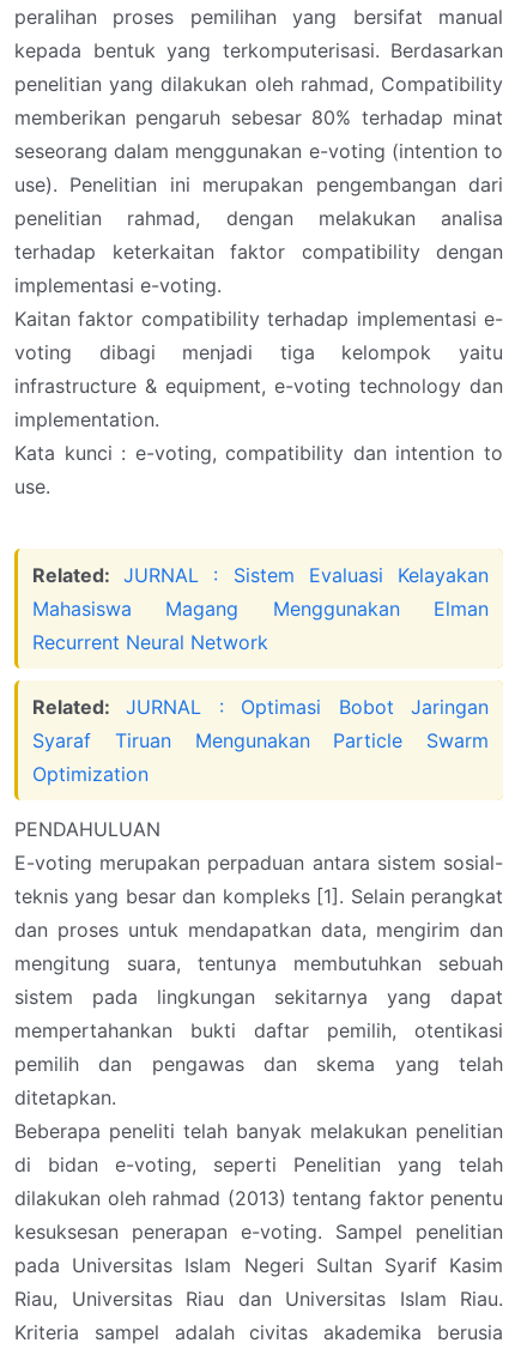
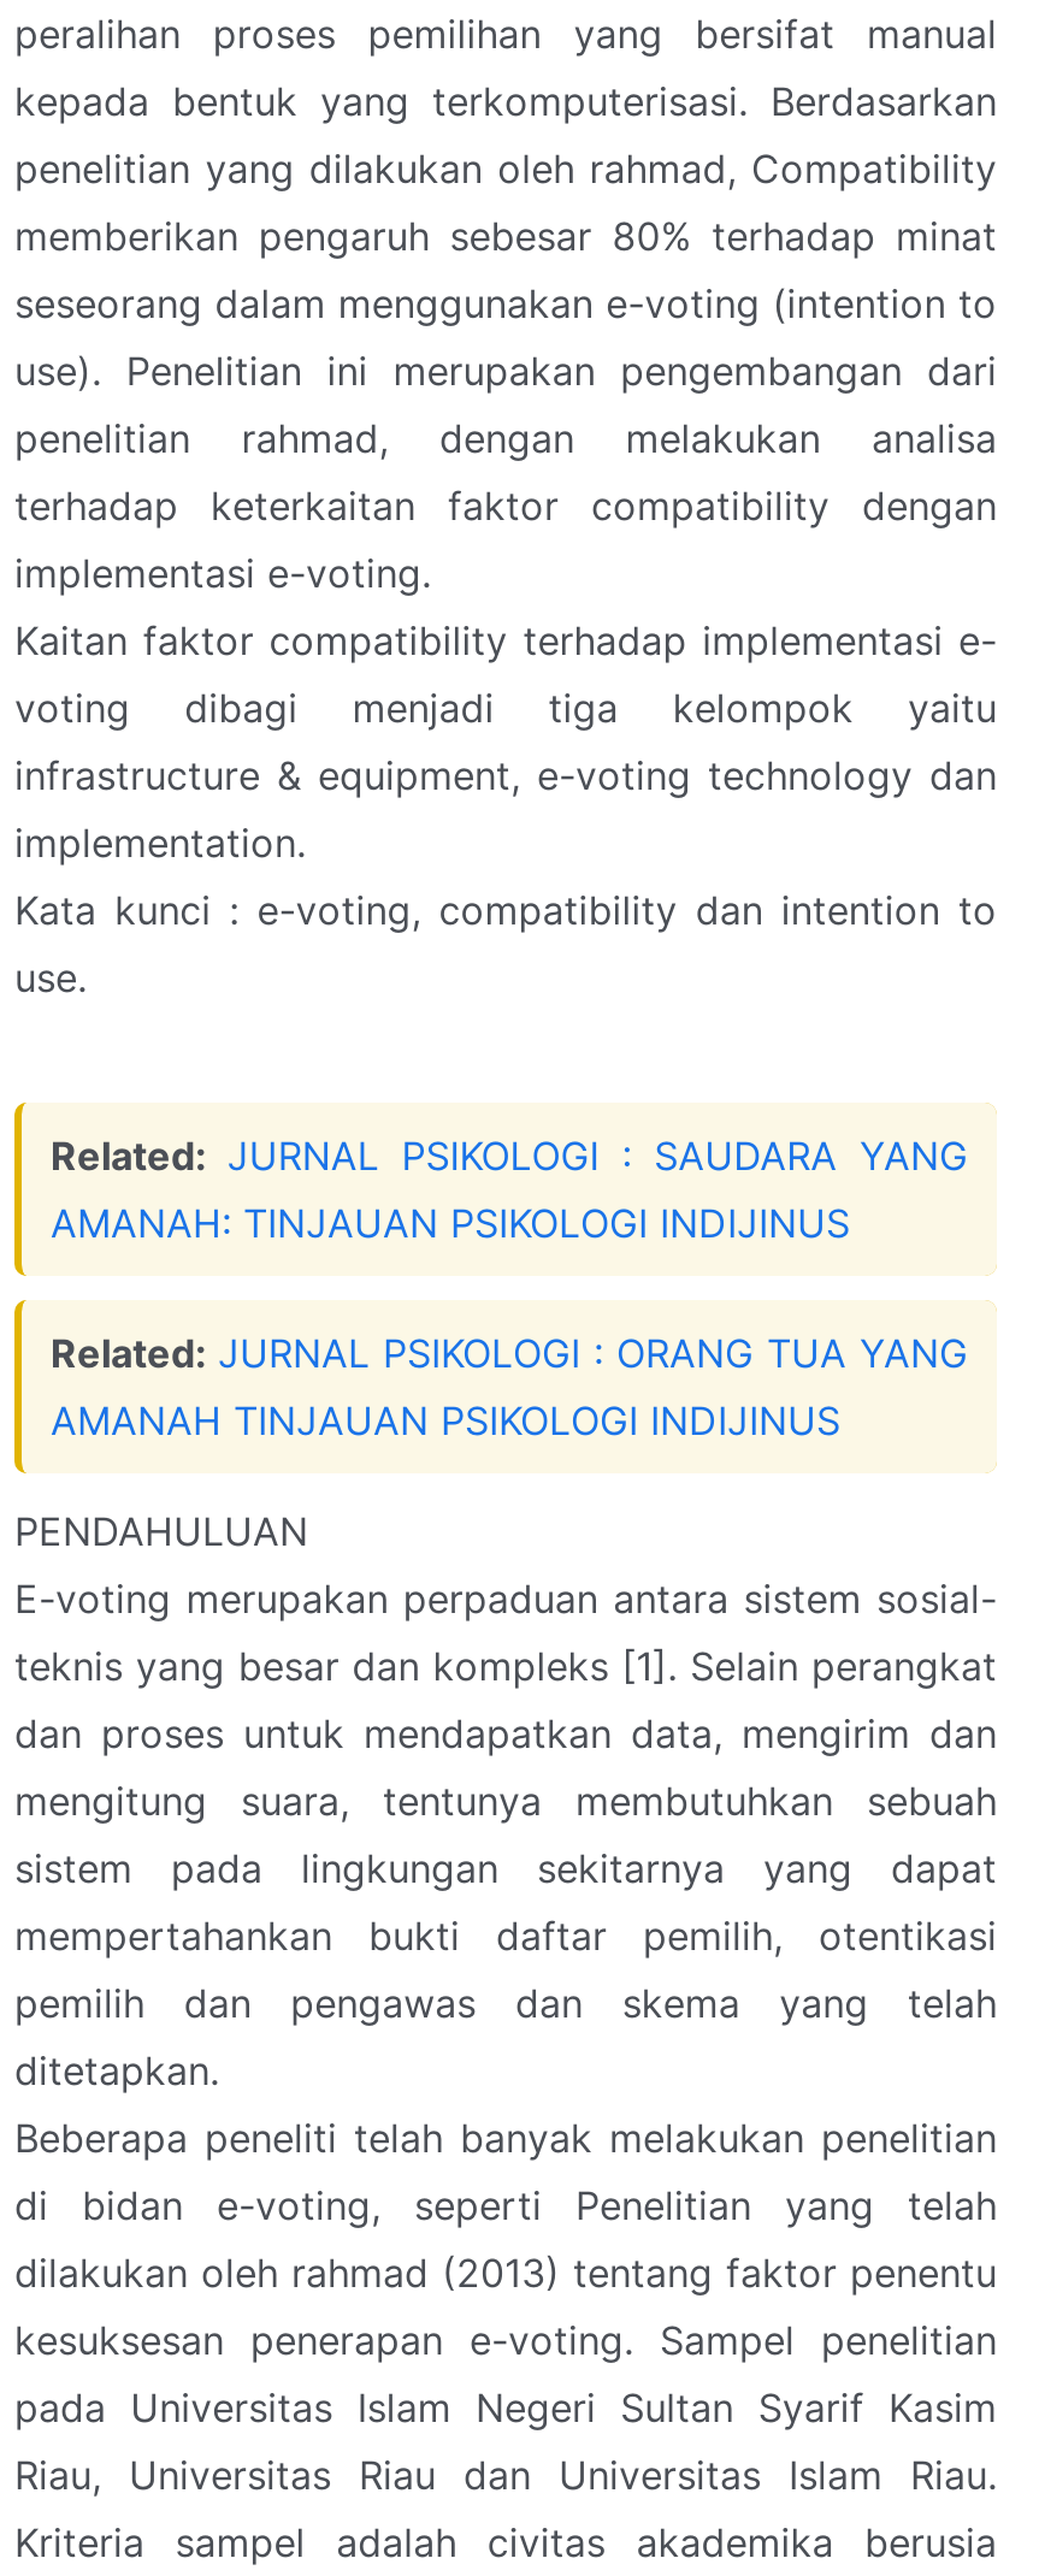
- Related: JURNAL : Sistem Evaluasi Kelayakan
- Mahasiswa Magang Menggunakan Elman
- Recurrent Neural Network
+ Related: JURNAL PSIKOLOGI : SAUDARA YANG
+ AMANAH: TINJAUAN PSIKOLOGI INDIJINUS

- Related: JURNAL : Optimasi Bobot Jaringan
- Syaraf Tiruan Mengunakan Particle Swarm
- Optimization
+ Related: JURNAL PSIKOLOGI : ORANG TUA YANG
+ AMANAH TINJAUAN PSIKOLOGI INDIJINUS
